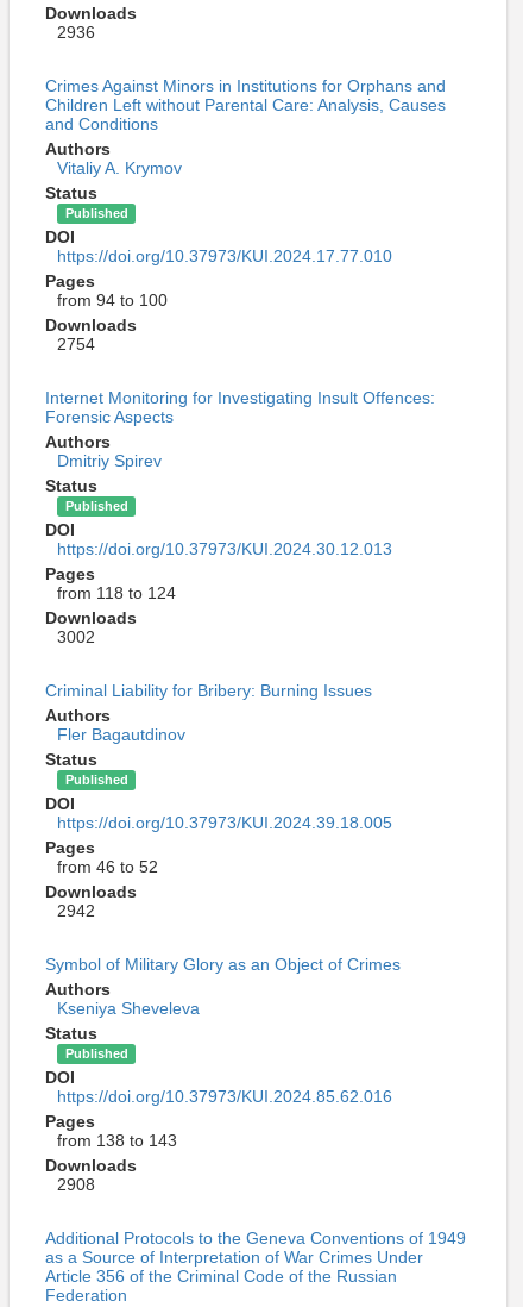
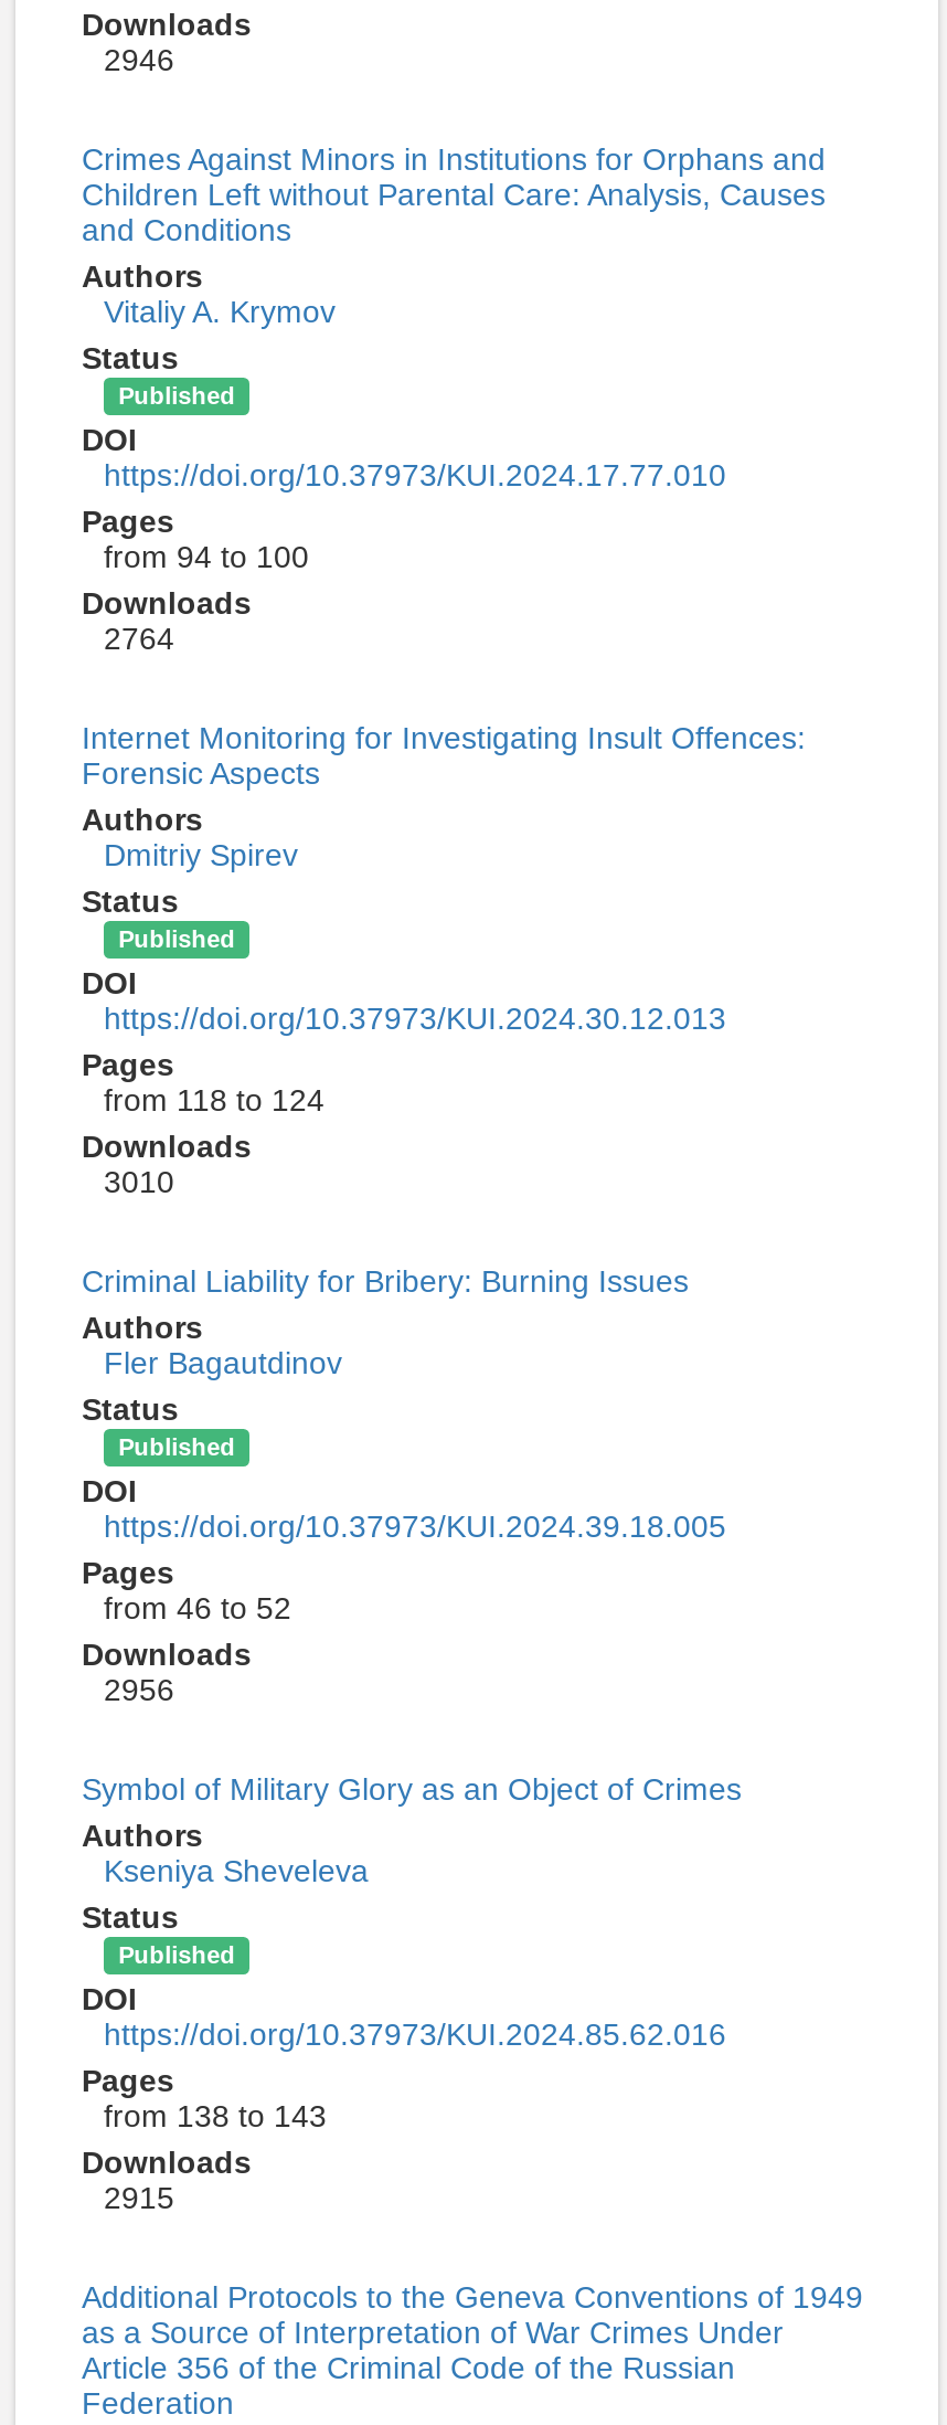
- 2936
+ 2946

- 2754
+ 2764

- 3002
+ 3010

- 2942
+ 2956

- 2908
+ 2915
